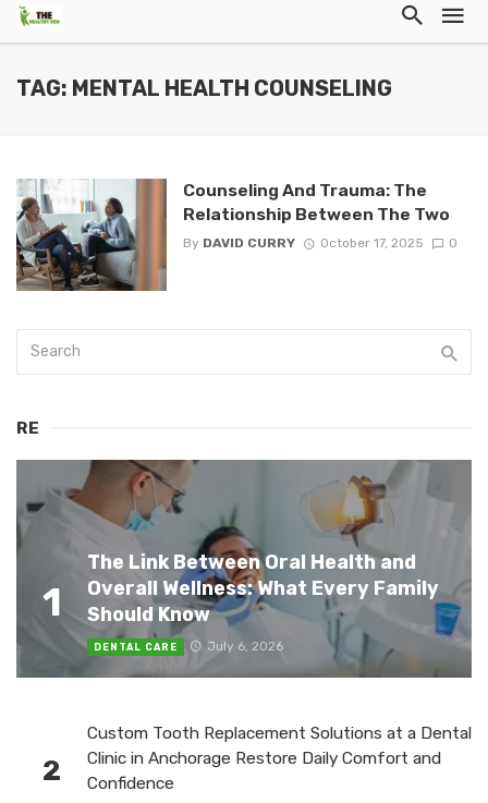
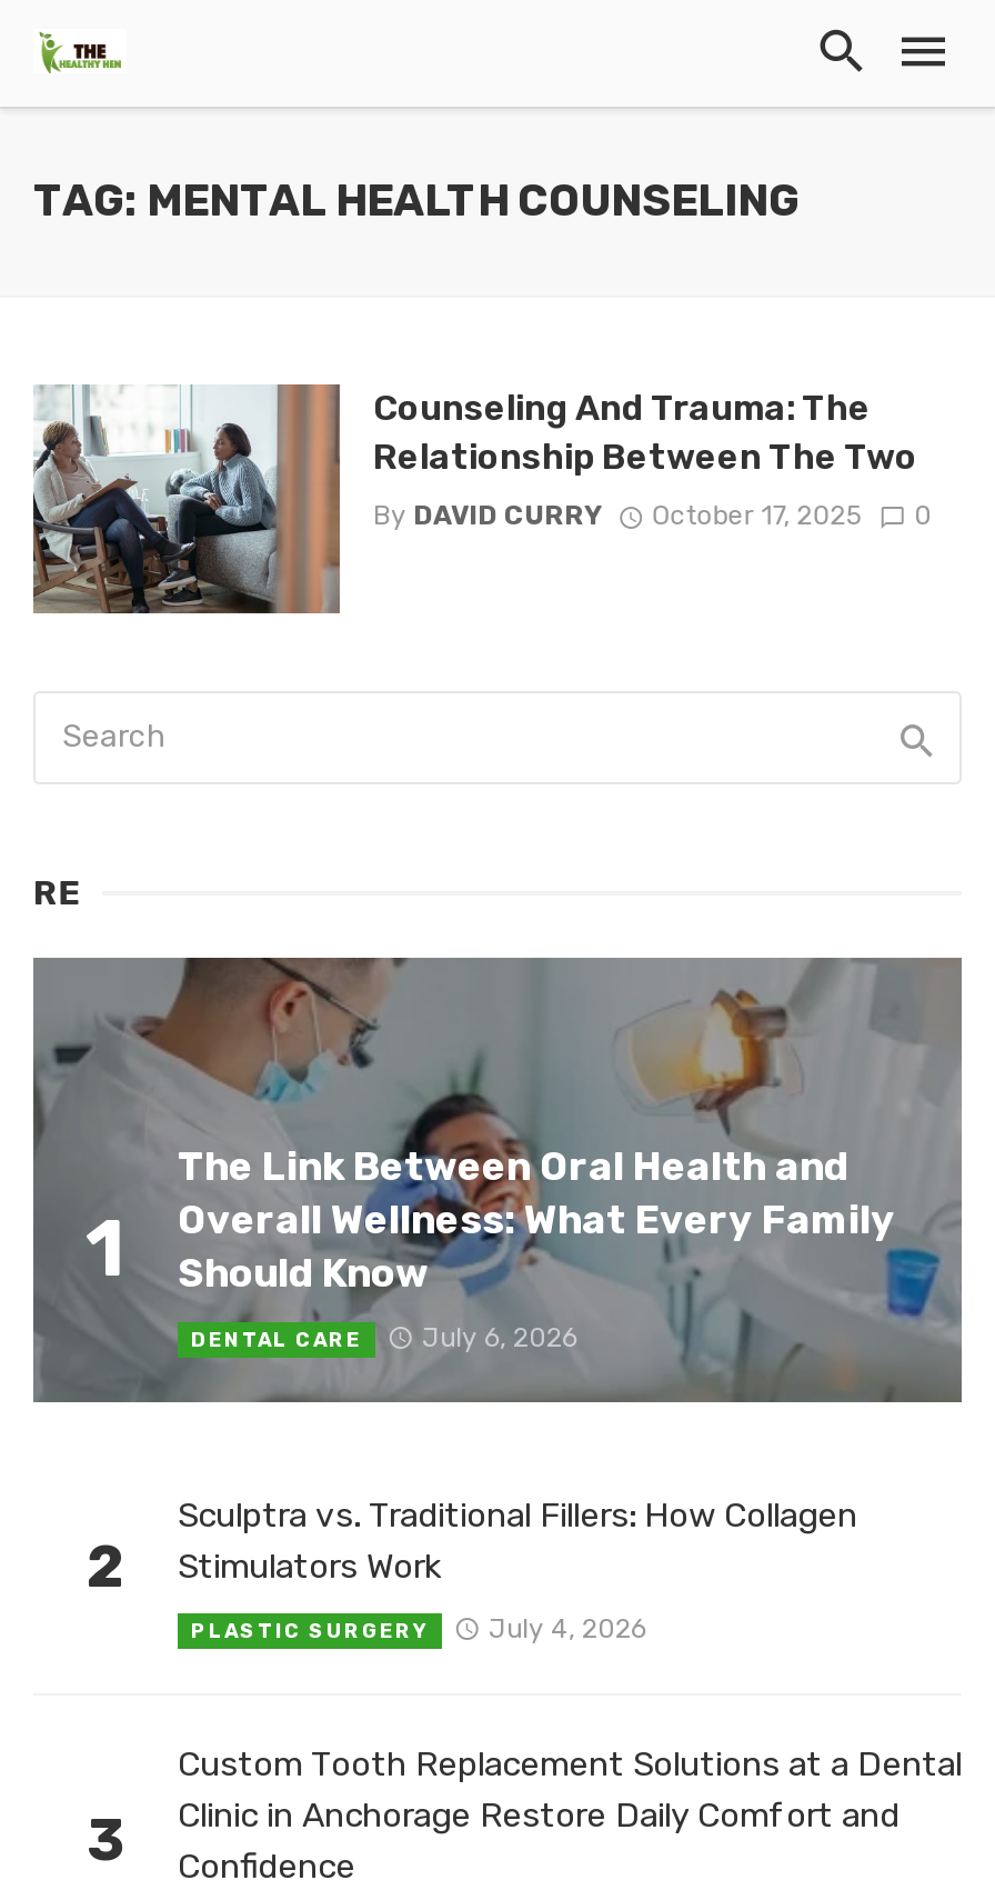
+ Sculptra vs. Traditional Fillers: How Collagen
+ Stimulators Work
+ PLASTIC SURGERY
+ July 4, 2026
+ 3
